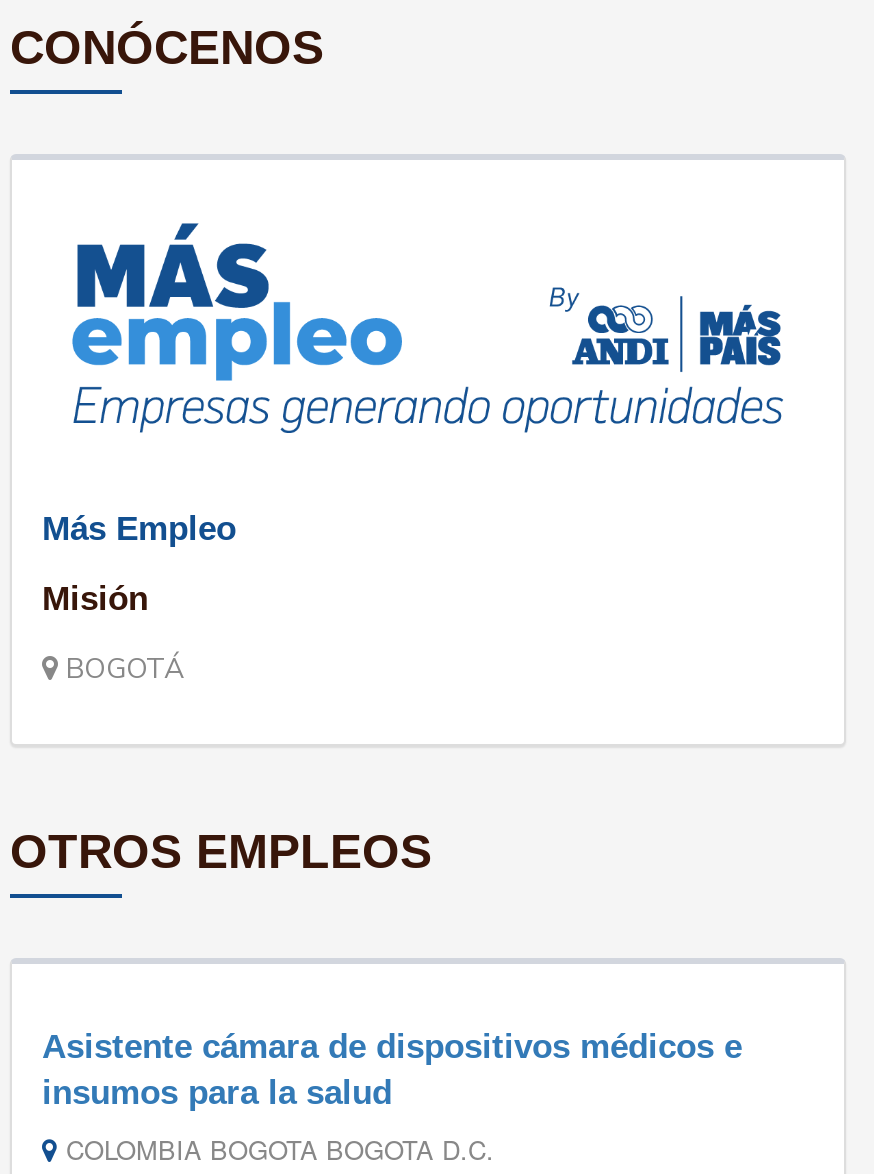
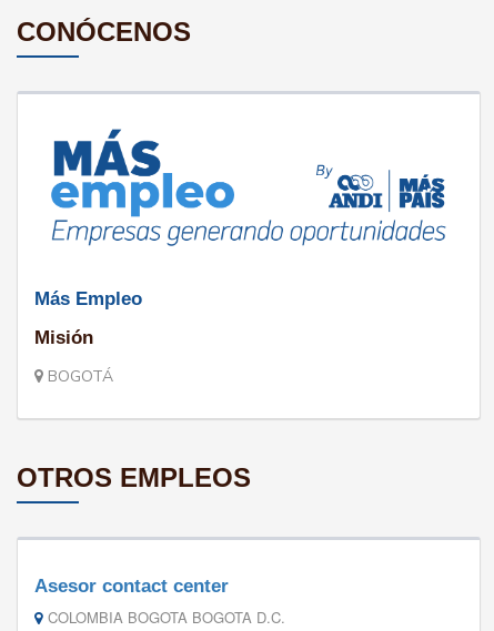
- Asistente cámara de dispositivos médicos e
- insumos para la salud
+ Asesor contact center
